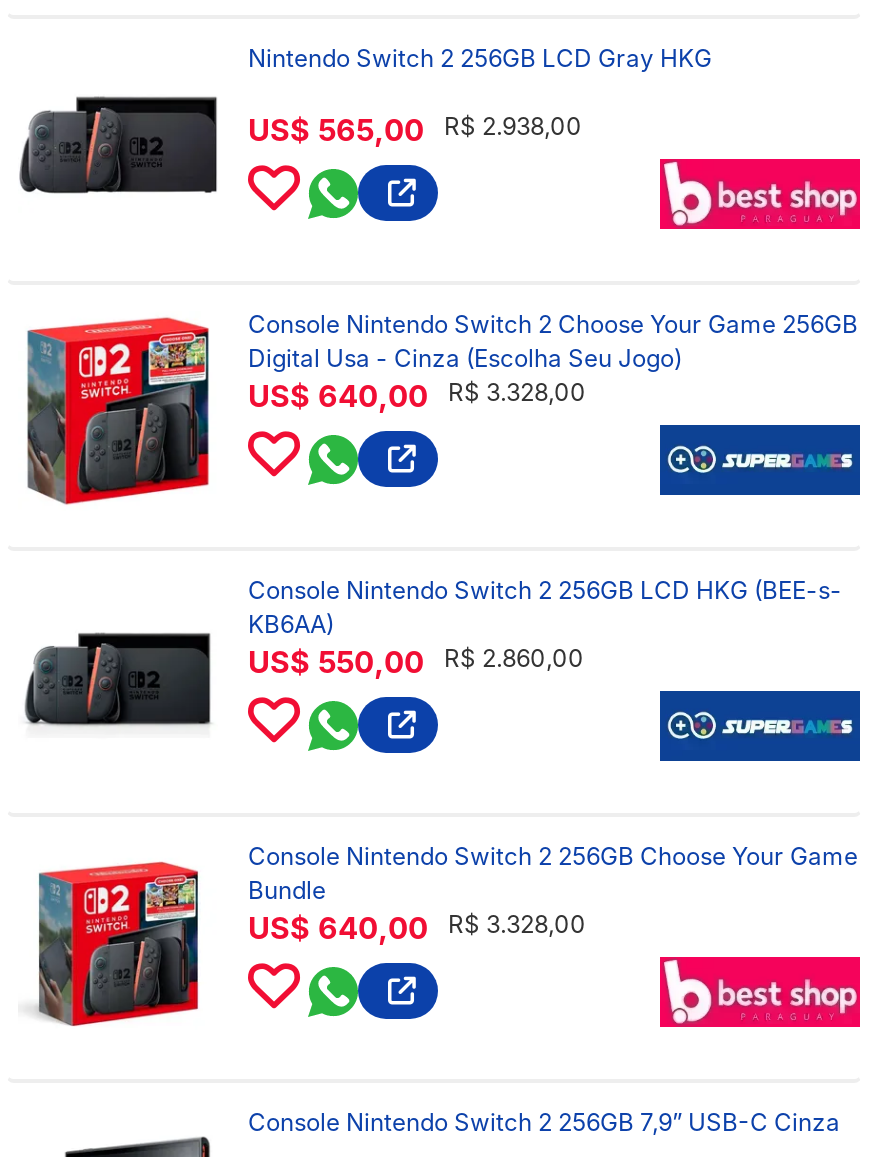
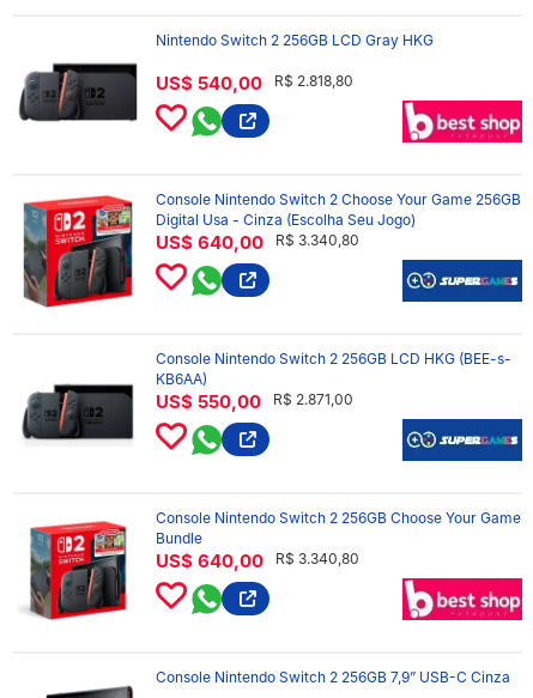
- US$ 565,00
+ US$ 540,00

- R$ 2.938,00
+ R$ 2.818,80

- US$ 640,00 R$ 3.328,00
+ US$ 640,00 R$ 3.340,80

- US$ 550,00 R$ 2.860,00
+ US$ 550,00 R$ 2.871,00

- US$ 640,00 R$ 3.328,00
+ US$ 640,00 R$ 3.340,80
